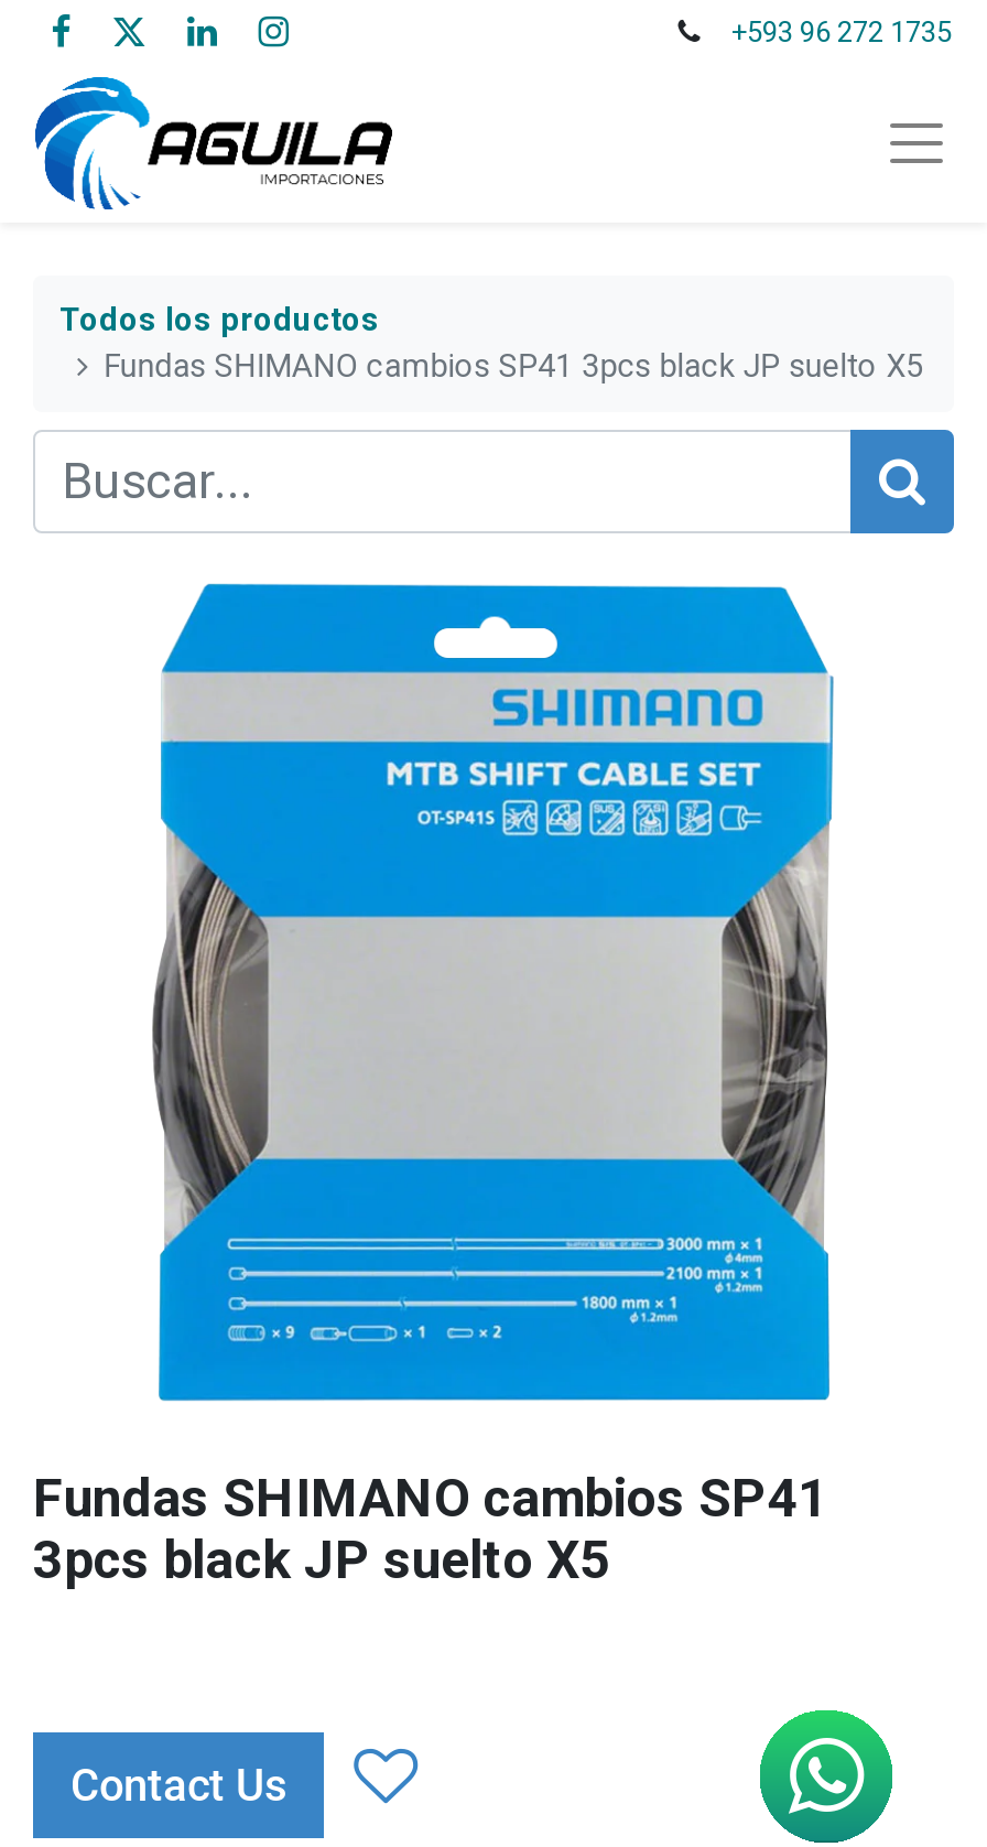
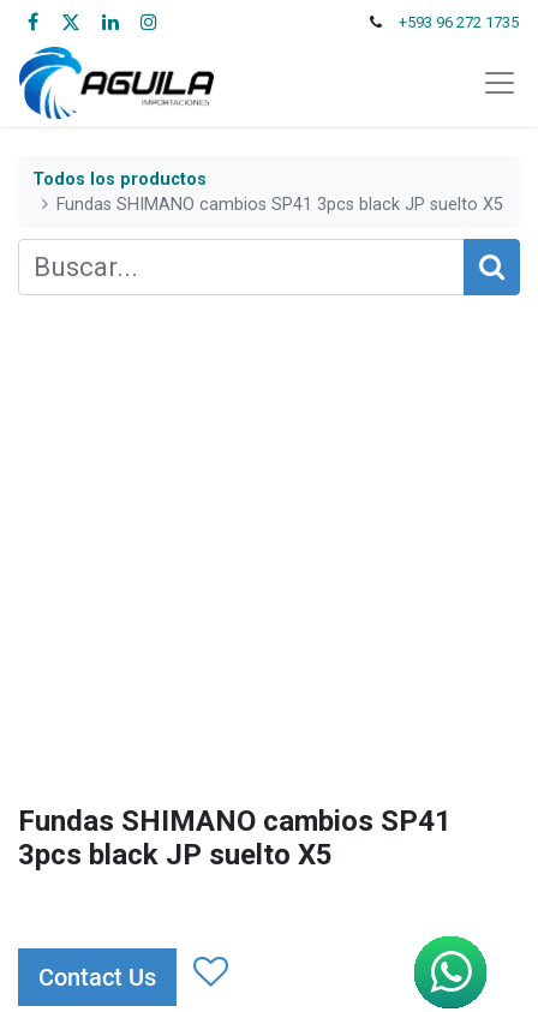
- [image]
